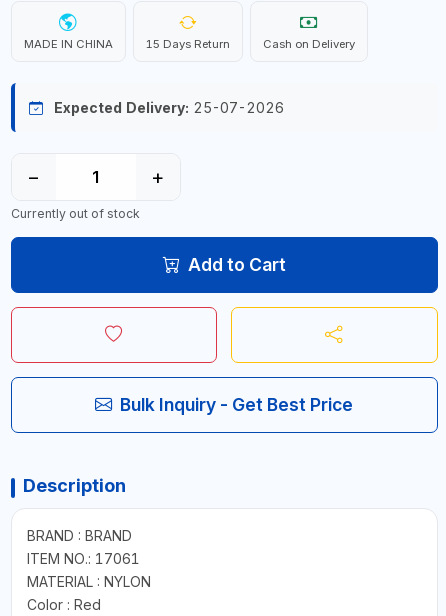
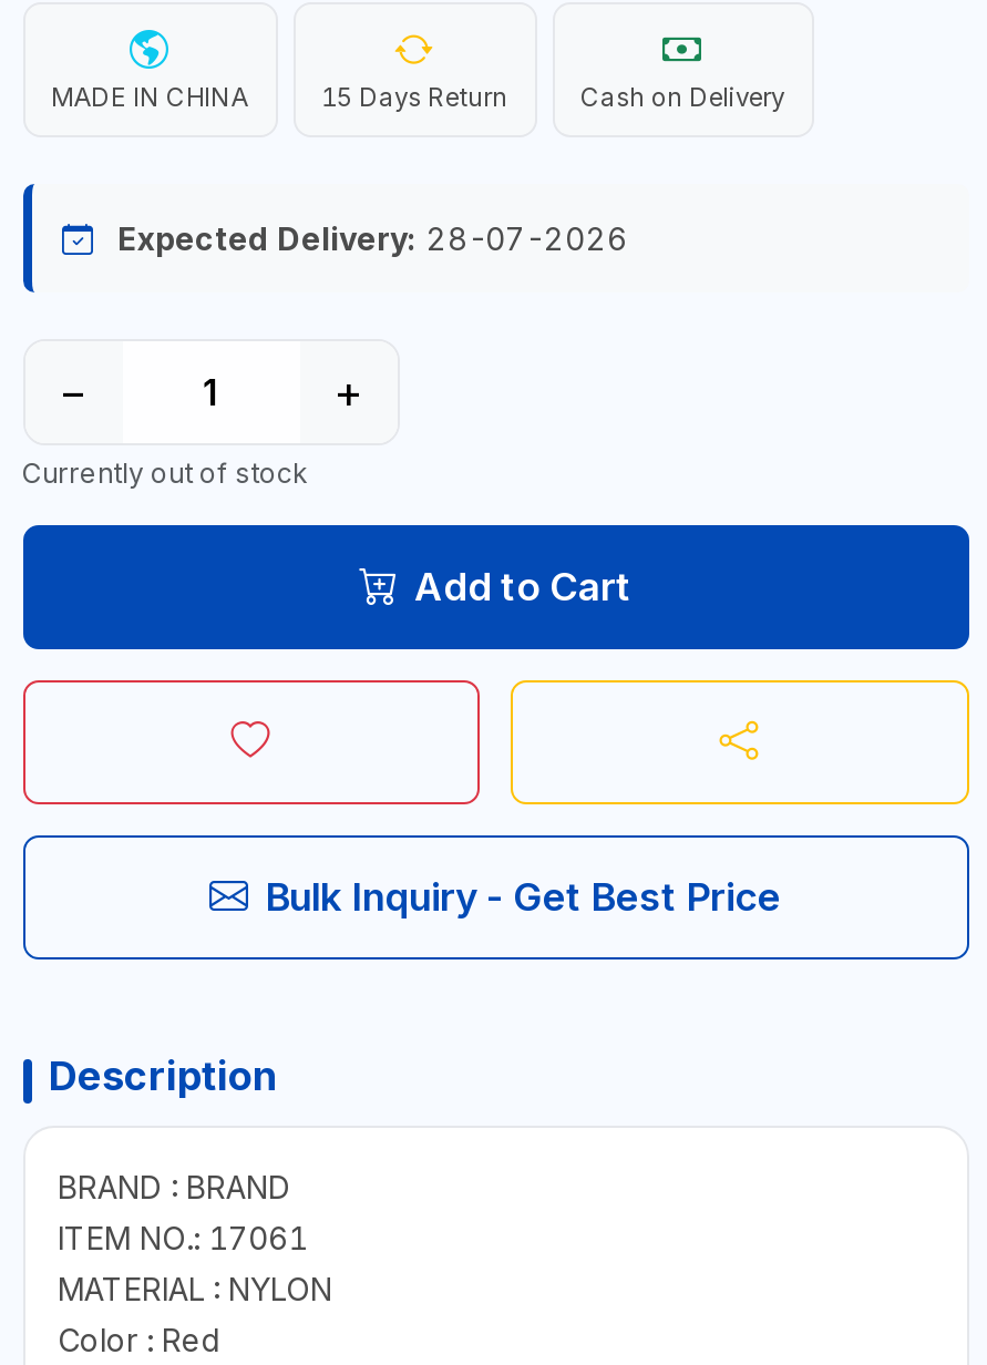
- Expected Delivery: 25-07-2026
+ Expected Delivery: 28-07-2026
